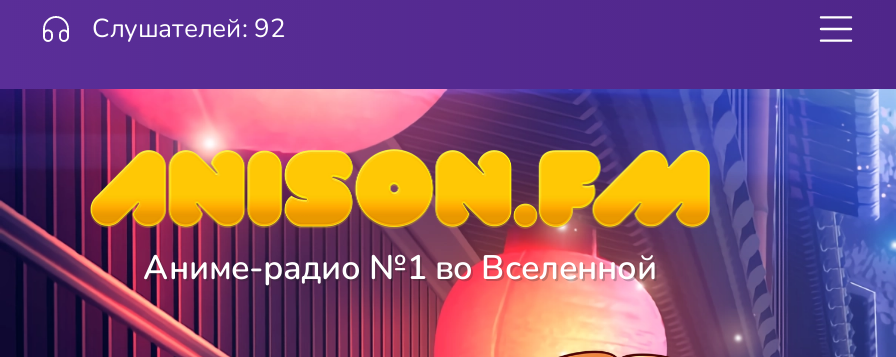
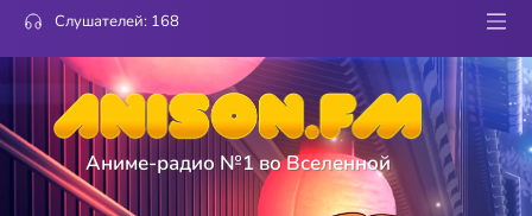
- Слушателей: 92
+ Слушателей: 168
